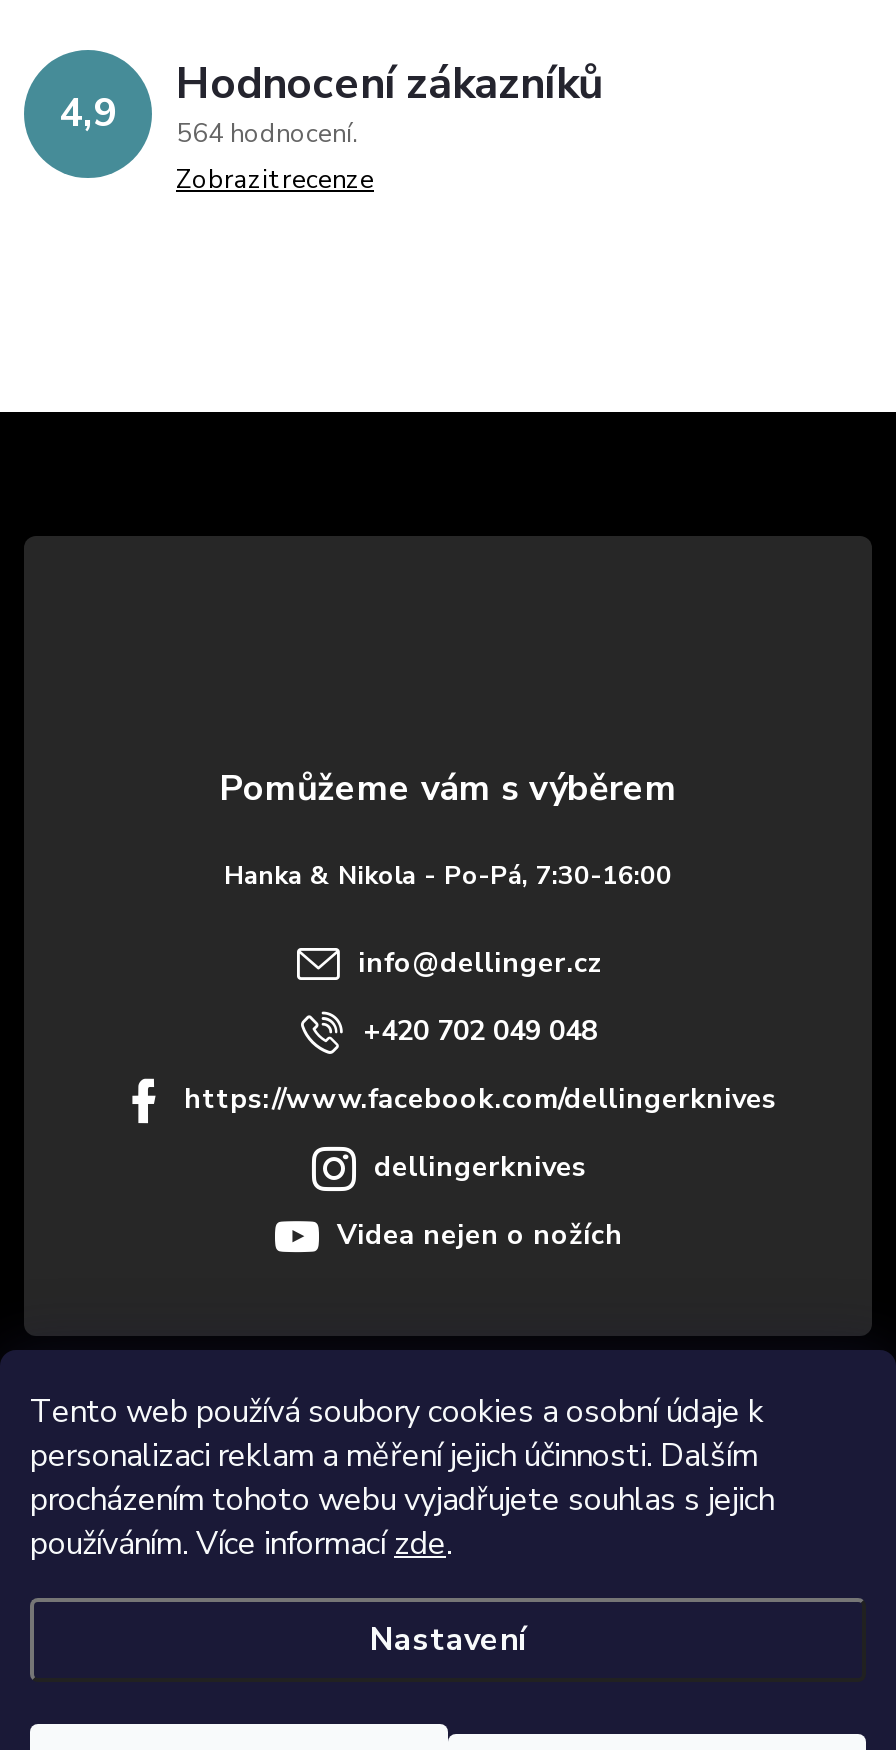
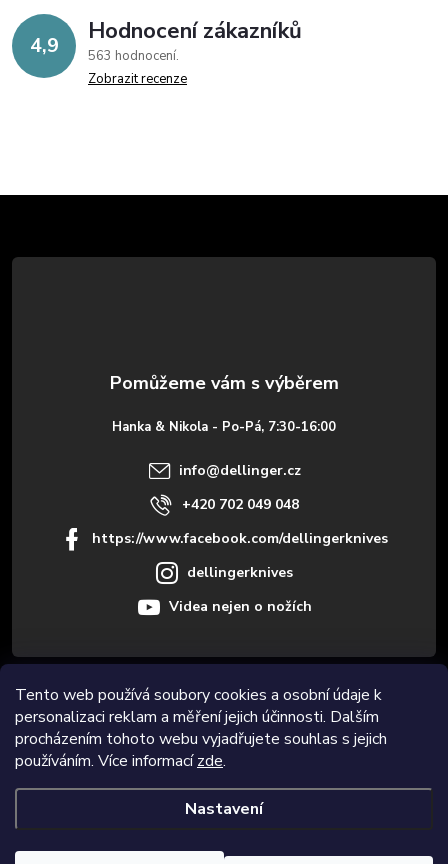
- 4,9 564 hodnocení Hodnocení zákazníků
+ 4,9 563 hodnocení Hodnocení zákazníků
